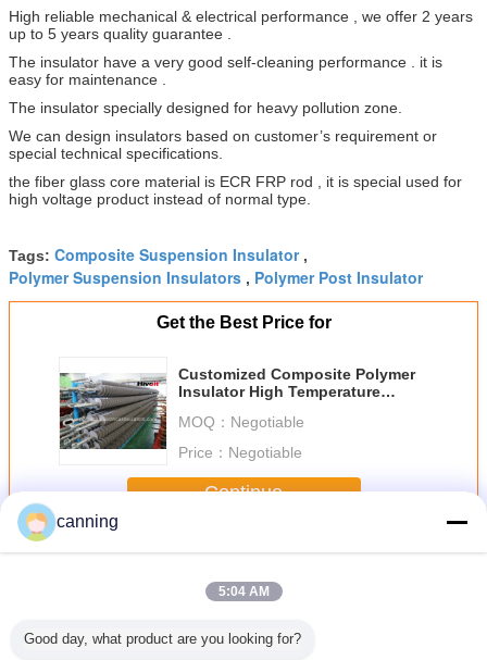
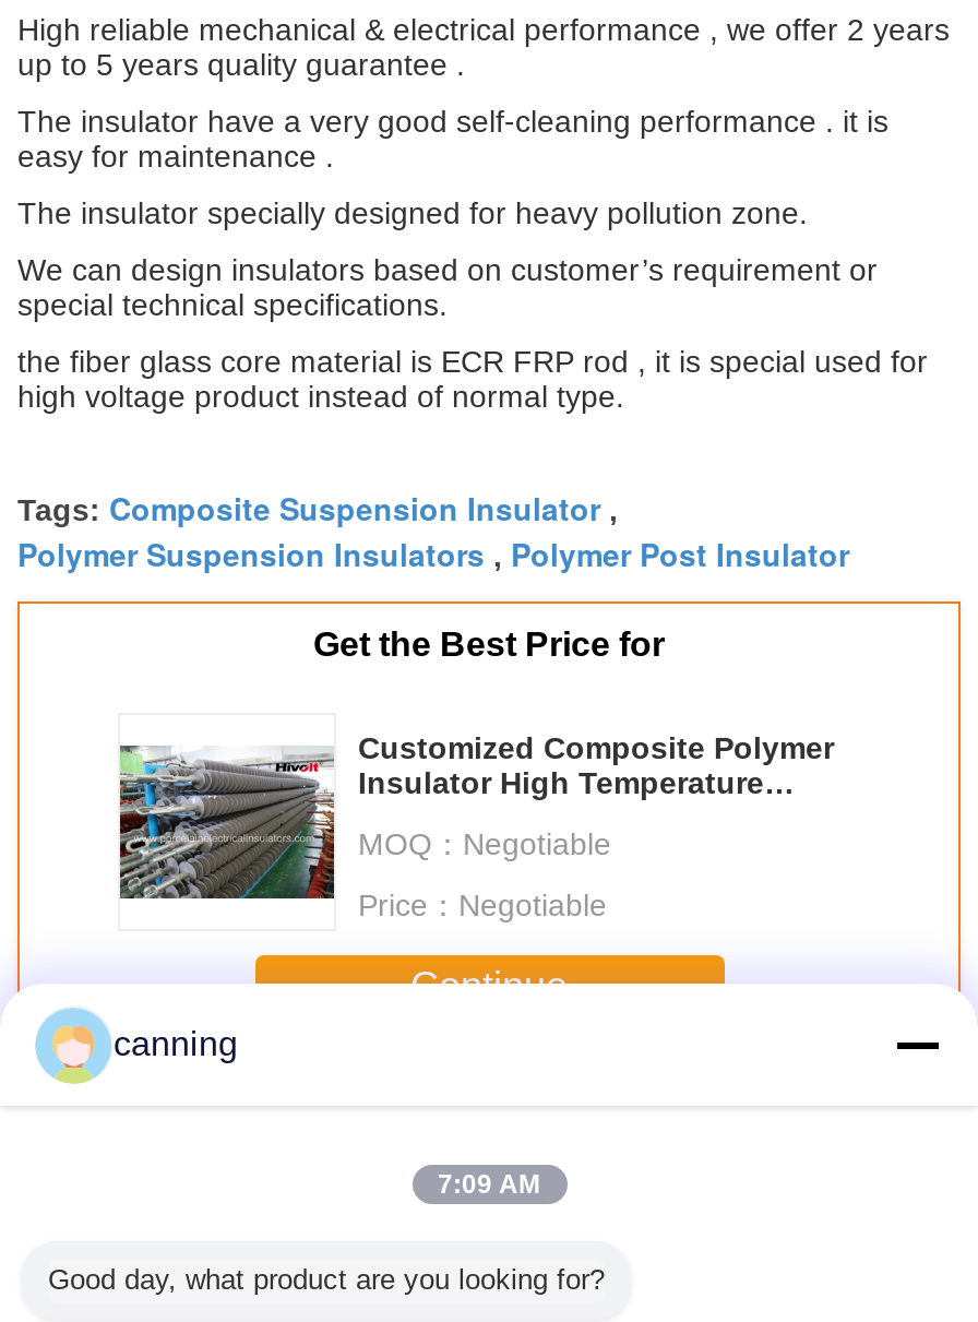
- 5:04 AM
+ 7:09 AM
